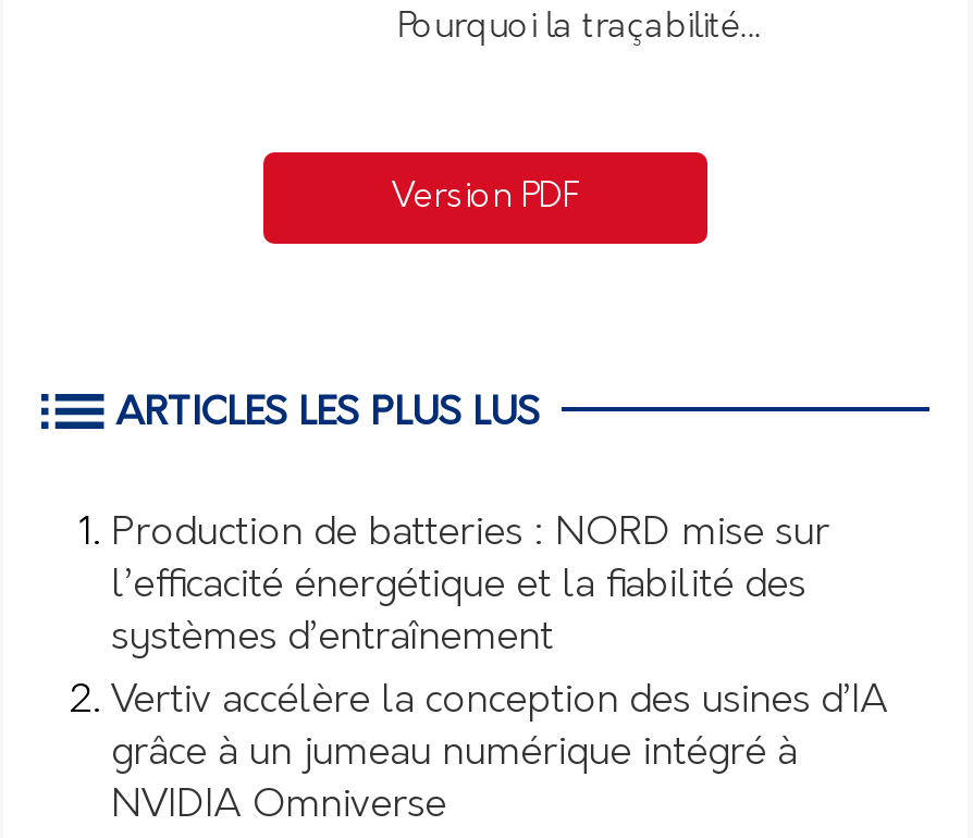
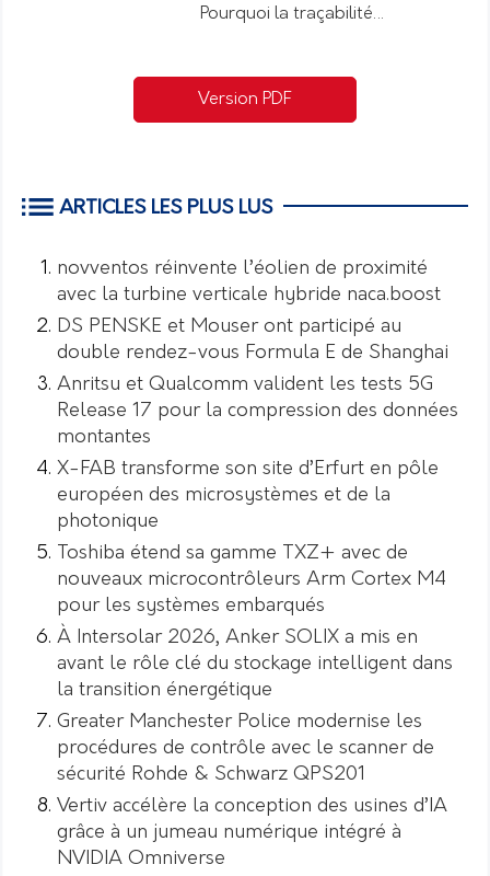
- Production de batteries : NORD mise sur
- l’efficacité énergétique et la fiabilité des
- systèmes d’entraînement
+ novventos réinvente l’éolien de proximité
+ avec la turbine verticale hybride naca.boost
+ DS PENSKE et Mouser ont participé au
+ double rendez-vous Formula E de Shanghai
+ Anritsu et Qualcomm valident les tests 5G
+ Release 17 pour la compression des données
+ montantes
+ X-FAB transforme son site d’Erfurt en pôle
+ européen des microsystèmes et de la
+ photonique
+ Toshiba étend sa gamme TXZ+ avec de
+ nouveaux microcontrôleurs Arm Cortex M4
+ pour les systèmes embarqués
+ À Intersolar 2026, Anker SOLIX a mis en
+ avant le rôle clé du stockage intelligent dans
+ la transition énergétique
+ Greater Manchester Police modernise les
+ procédures de contrôle avec le scanner de
+ sécurité Rohde & Schwarz QPS201
